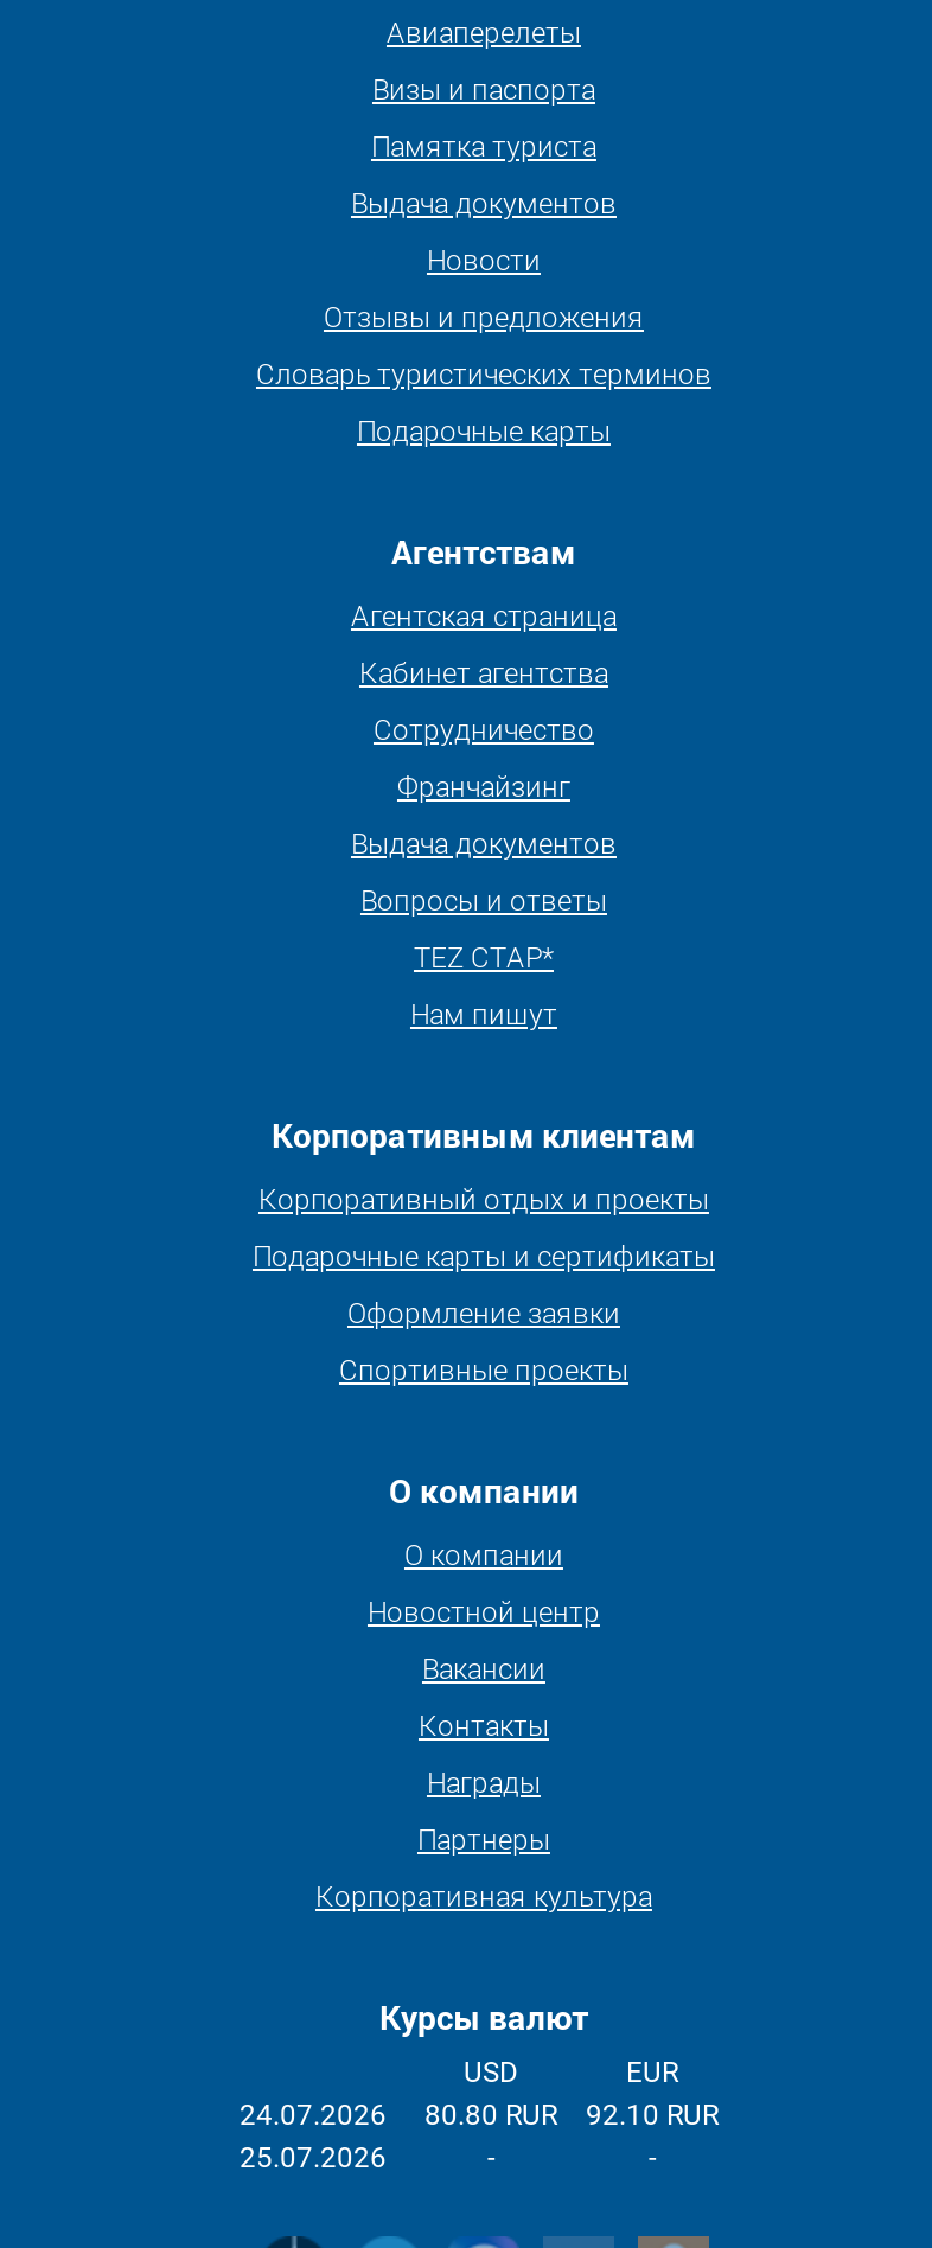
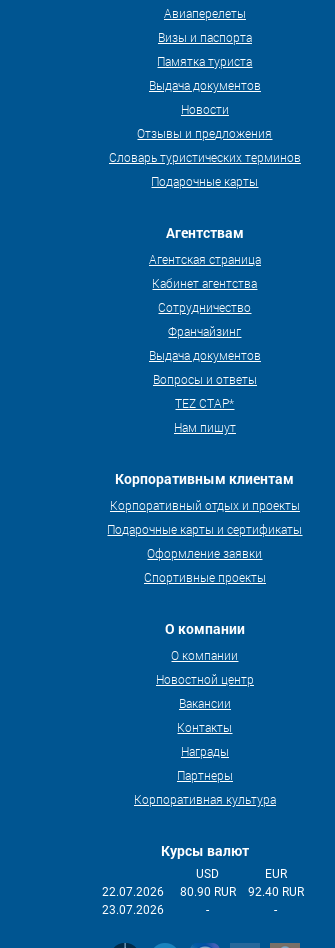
- 24.07.2026
+ 22.07.2026

- 80.80 RUR
+ 80.90 RUR

- 92.10 RUR
+ 92.40 RUR

- 25.07.2026
+ 23.07.2026
